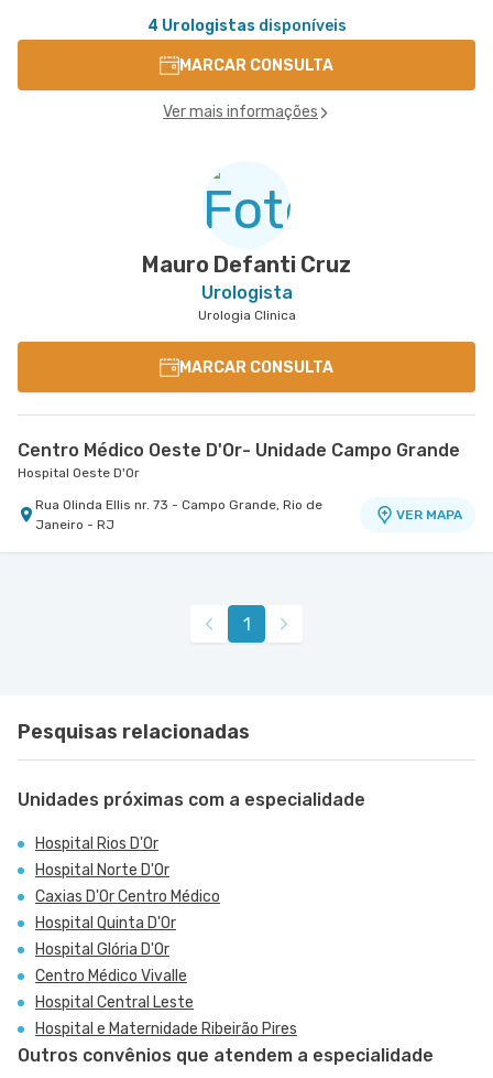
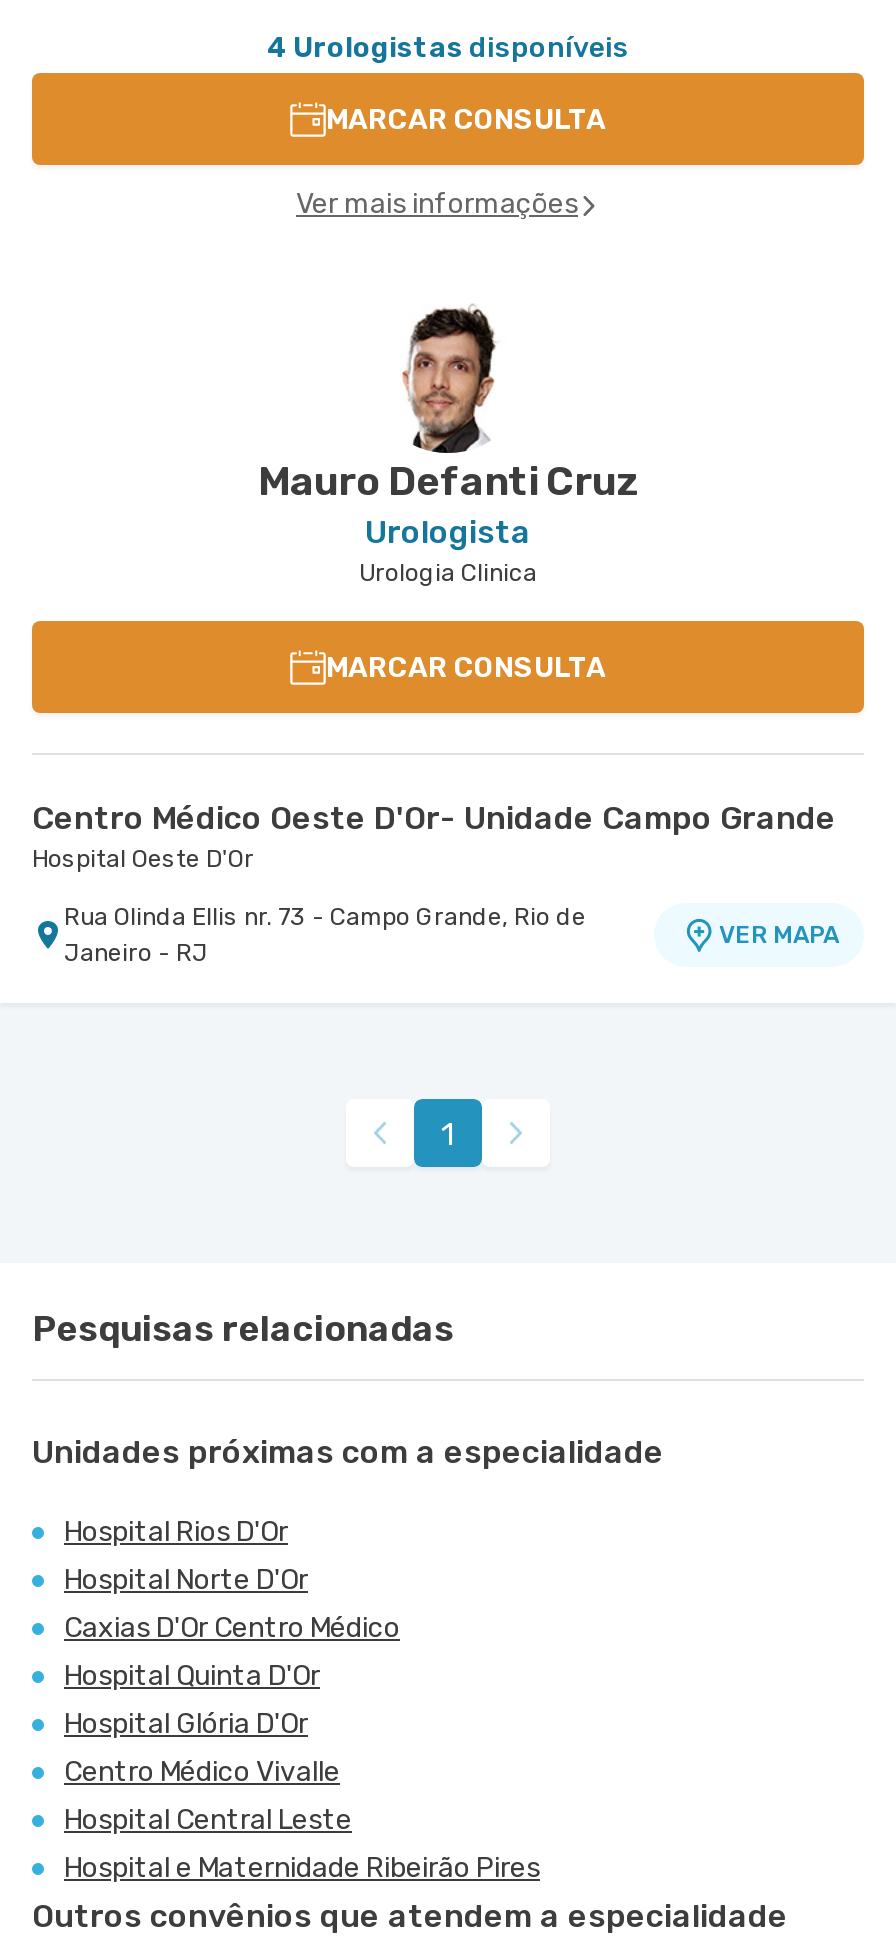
- [image]
+ [image]
